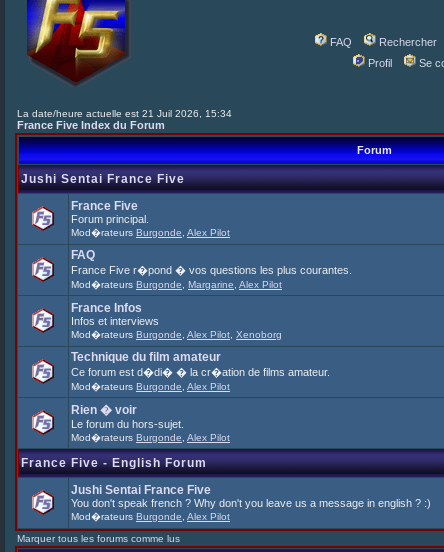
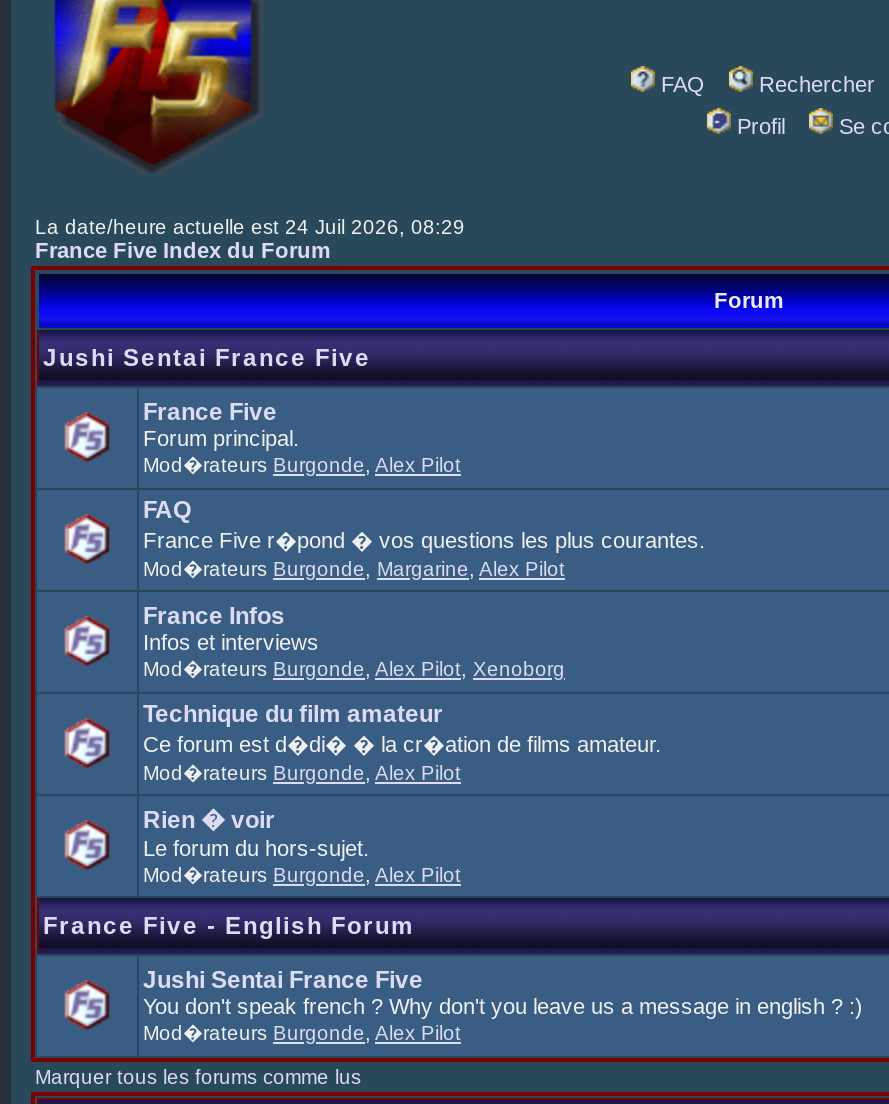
- La date/heure actuelle est 21 Juil 2026, 15:34
+ La date/heure actuelle est 24 Juil 2026, 08:29
